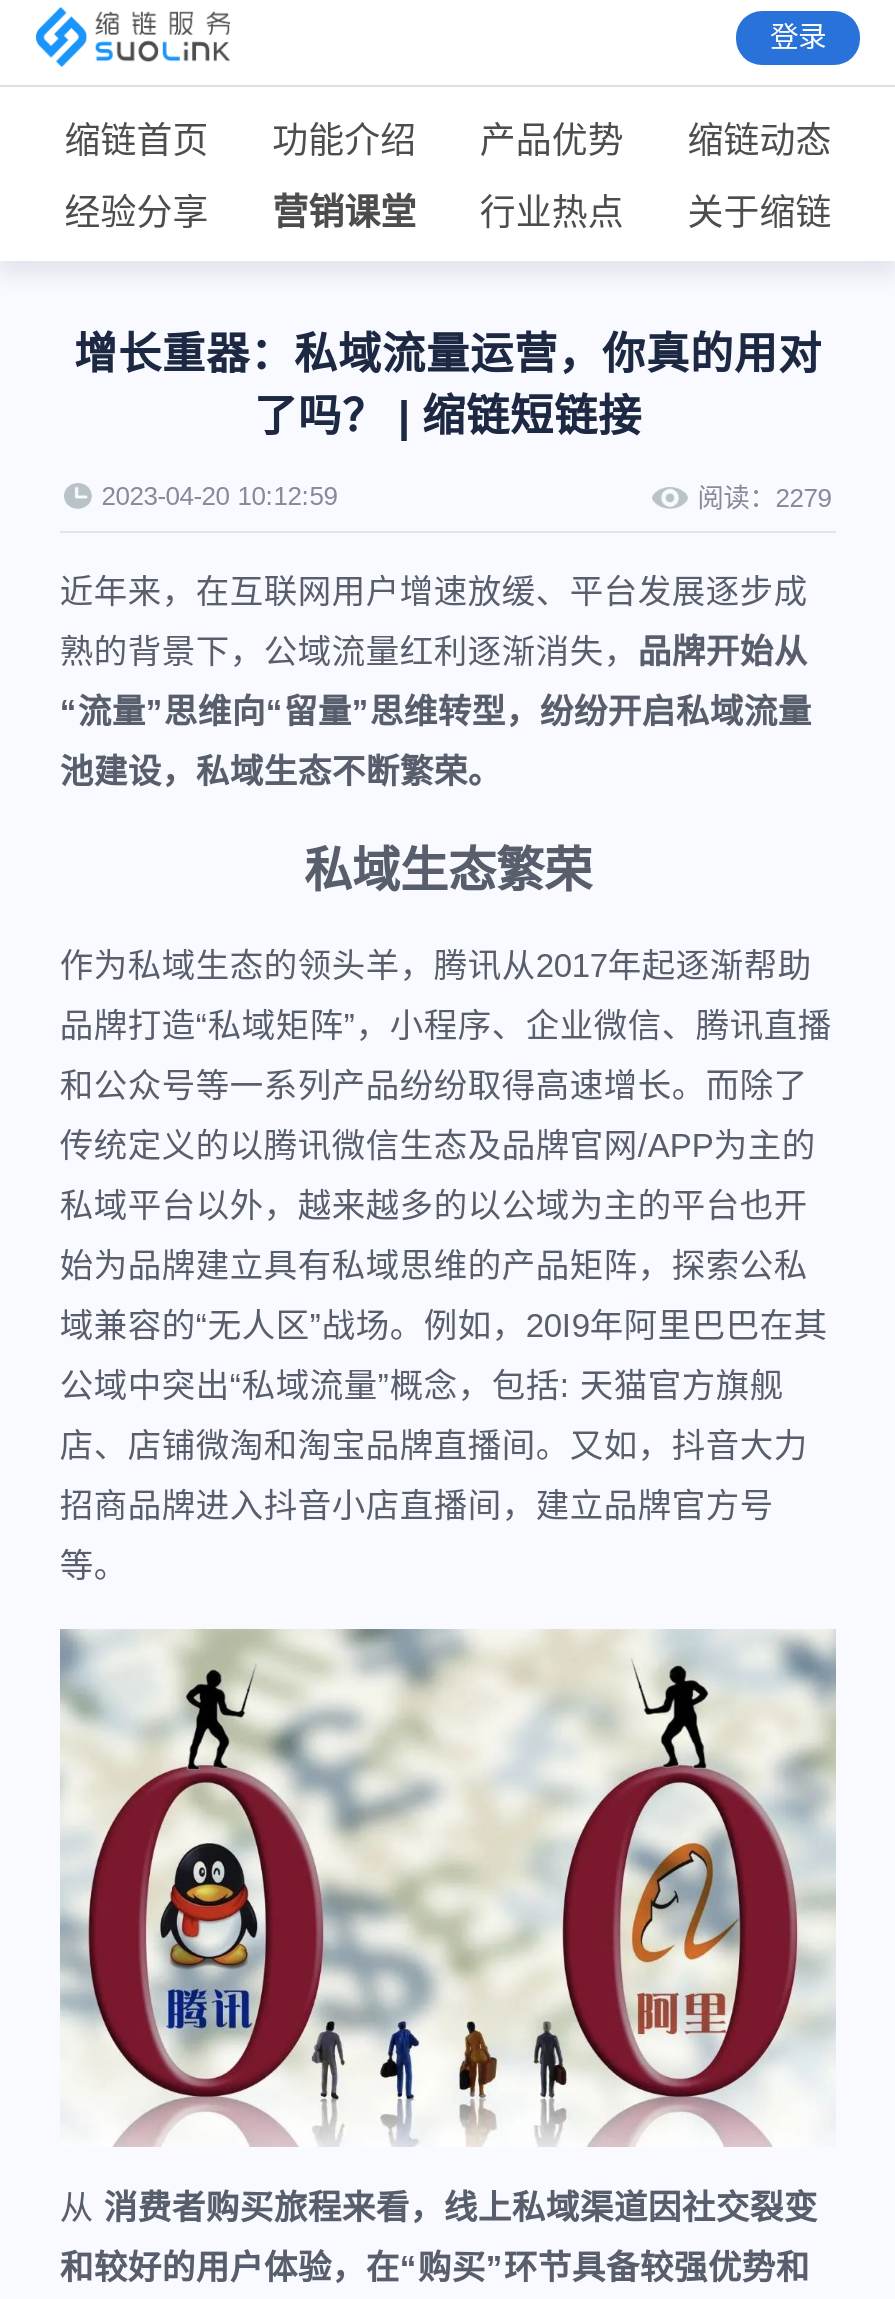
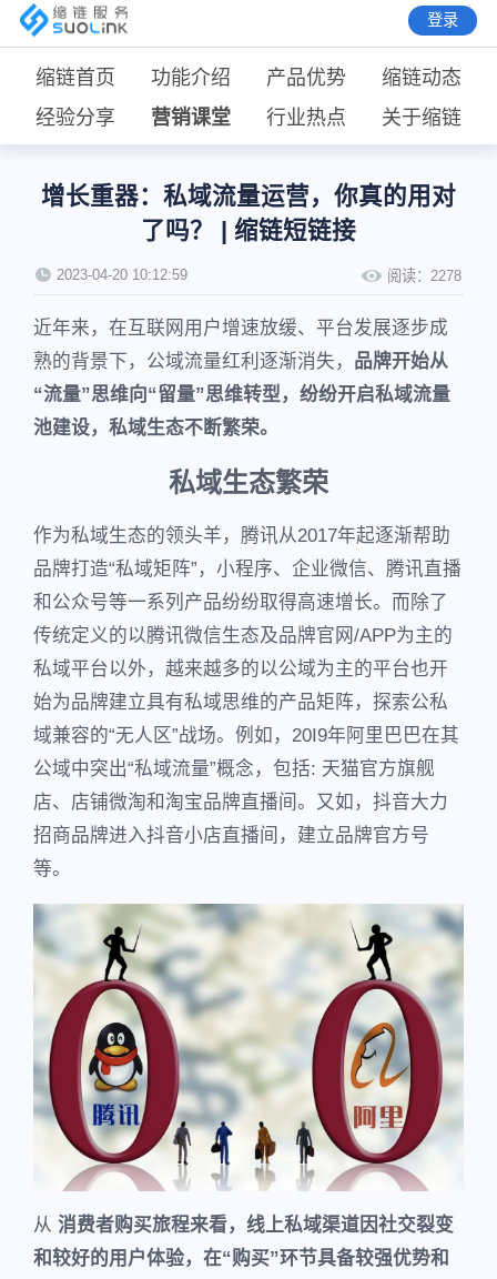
- 阅读：2279
+ 阅读：2278
